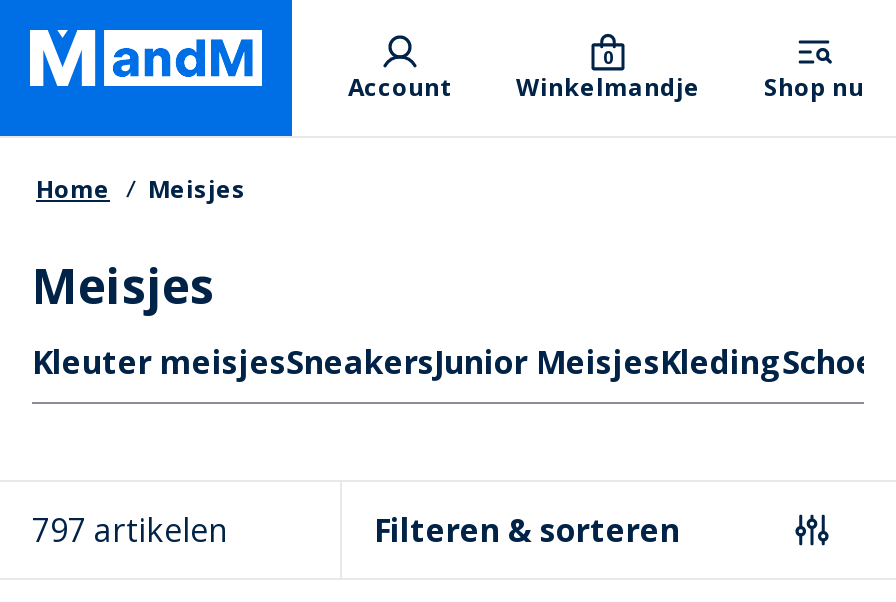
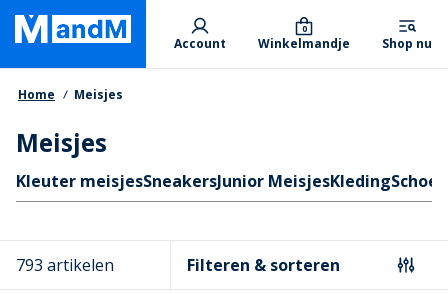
- 797 artikelen
+ 793 artikelen
